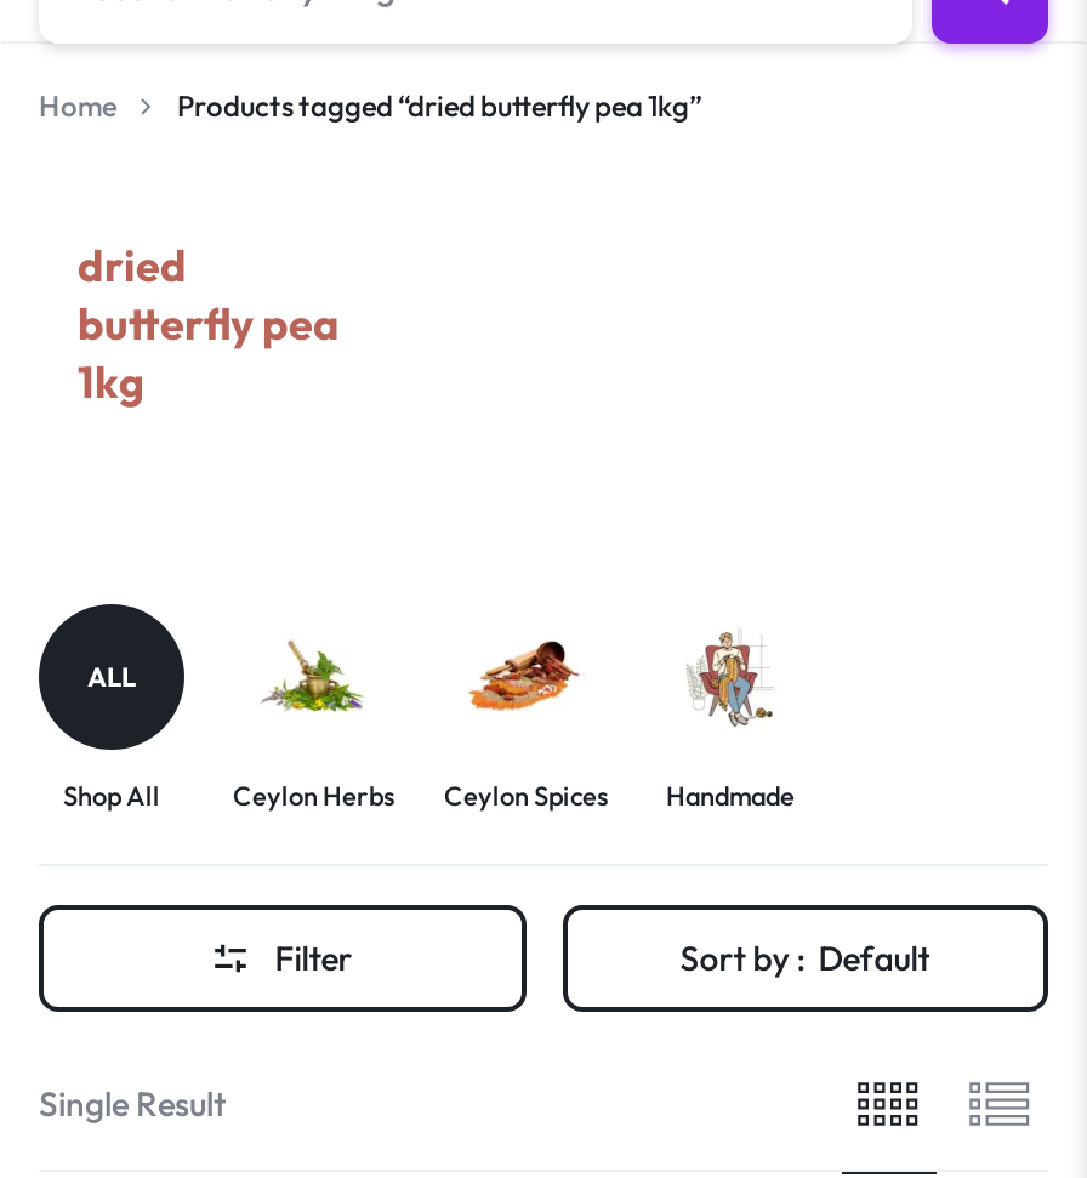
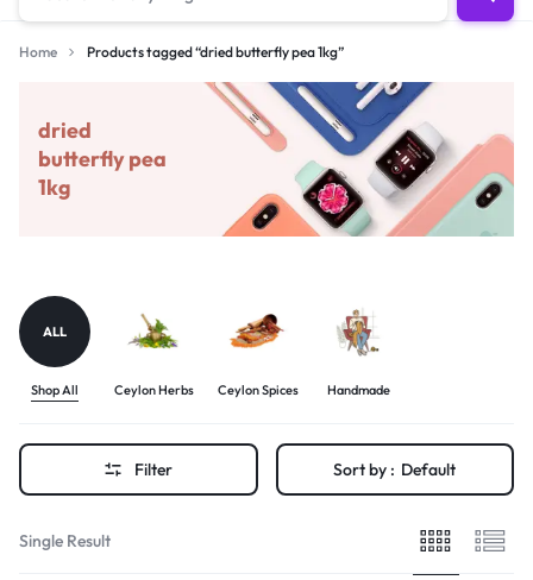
+ [image]
